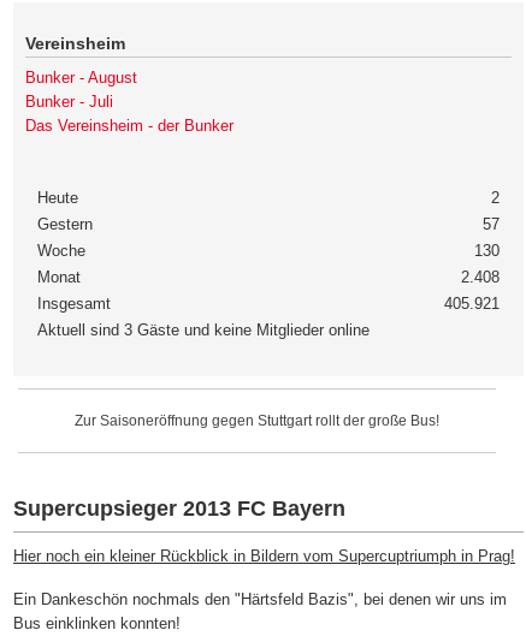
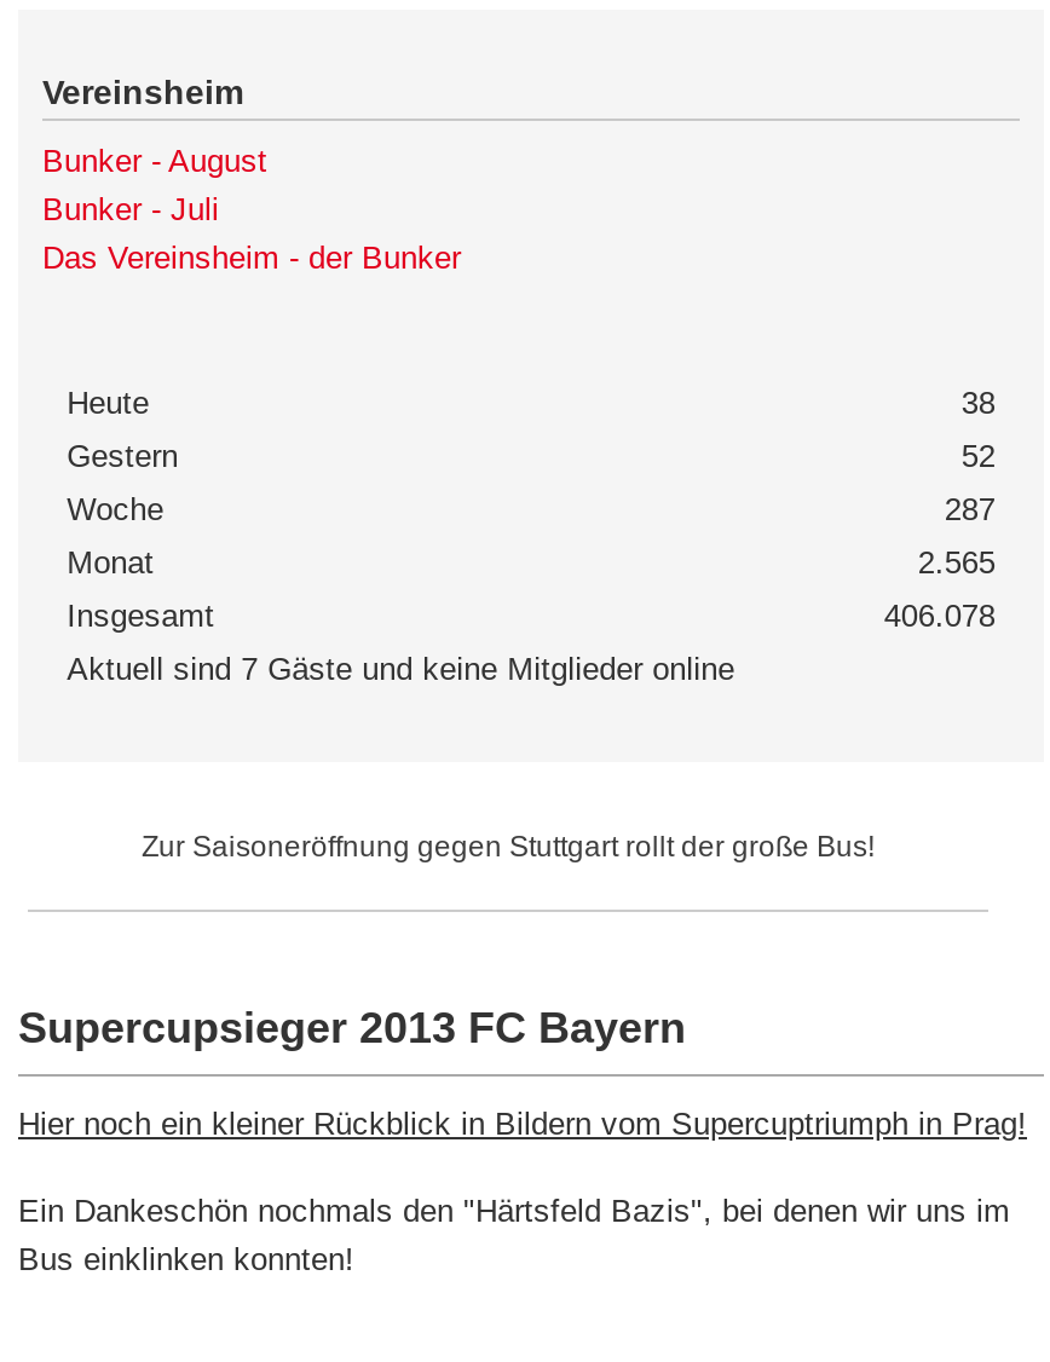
- 2
+ 38

- 57
+ 52

- 130
+ 287

- 2.408
+ 2.565

- 405.921
+ 406.078

- Aktuell sind 3 Gäste und keine Mitglieder online
+ Aktuell sind 7 Gäste und keine Mitglieder online
